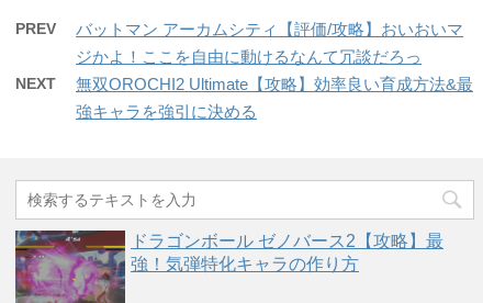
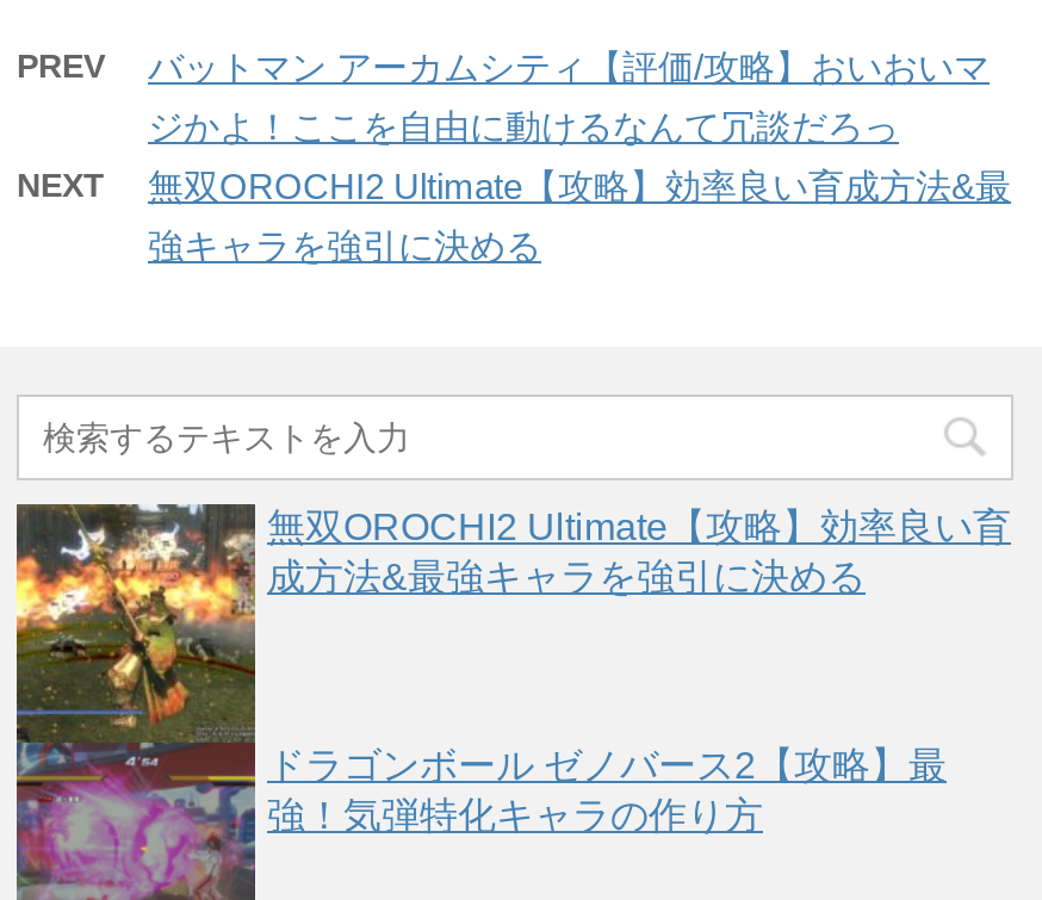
+ [image]
+ 無双OROCHI2 Ultimate【攻略】効率良い育
+ 成方法&最強キャラを強引に決める
